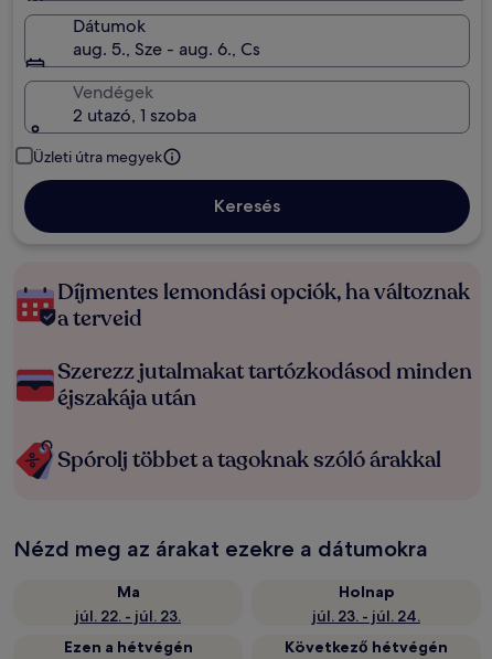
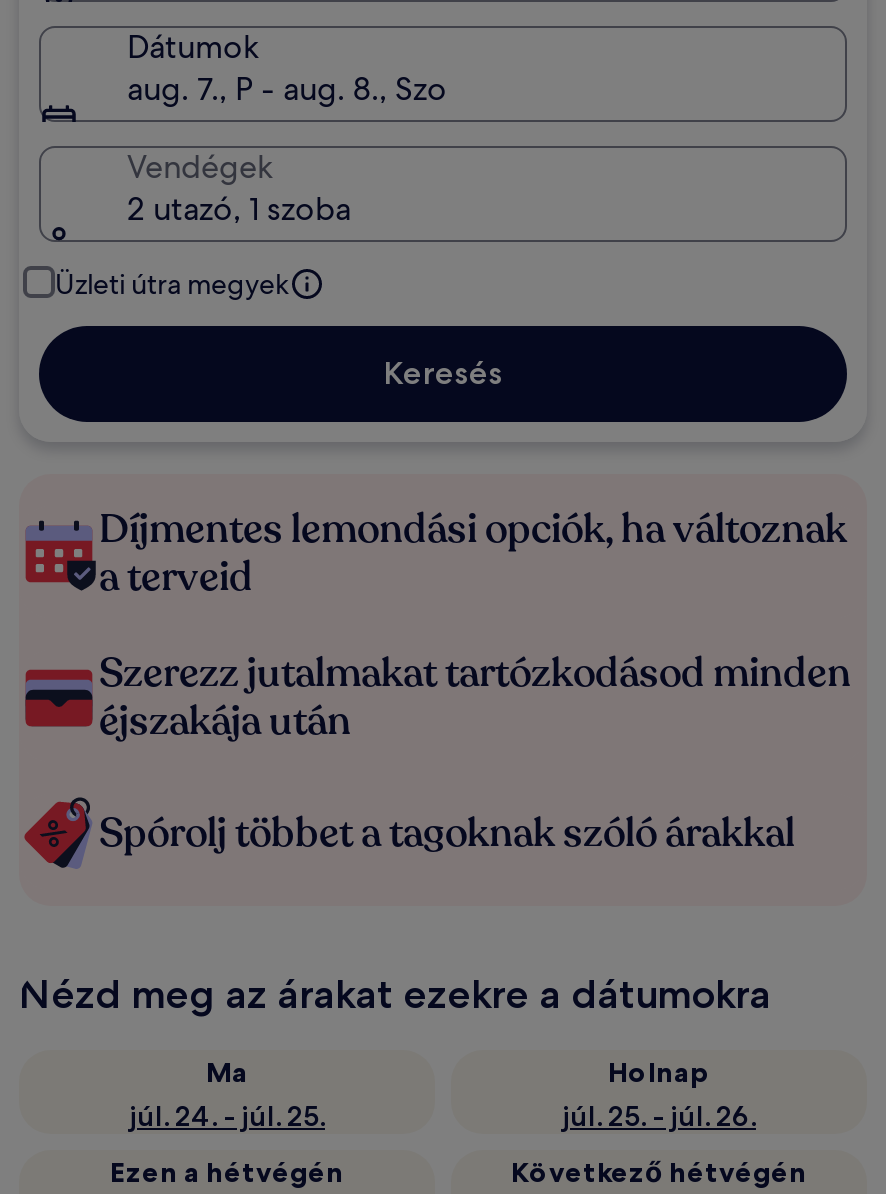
- aug. 5., Sze - aug. 6., Cs
+ aug. 7., P - aug. 8., Szo

- júl. 22. - júl. 23.
+ júl. 24. - júl. 25.

- júl. 23. - júl. 24.
+ júl. 25. - júl. 26.
